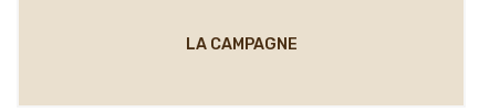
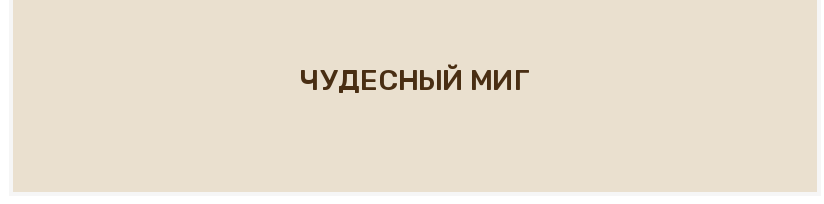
- LA CAMPAGNE
+ ЧУДЕСНЫЙ МИГ
